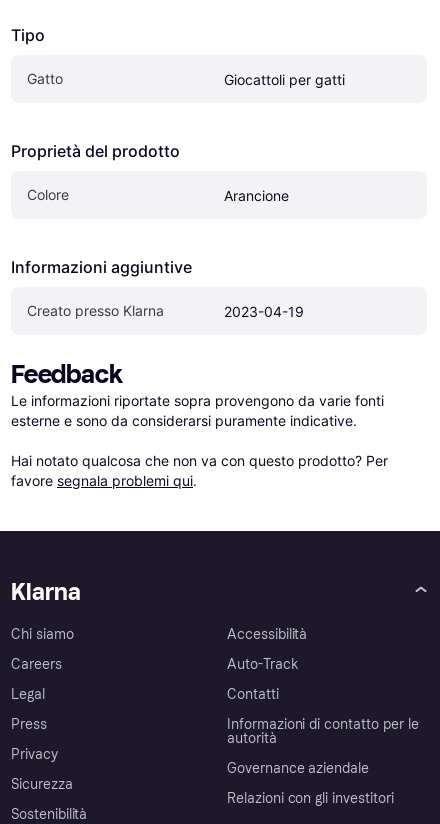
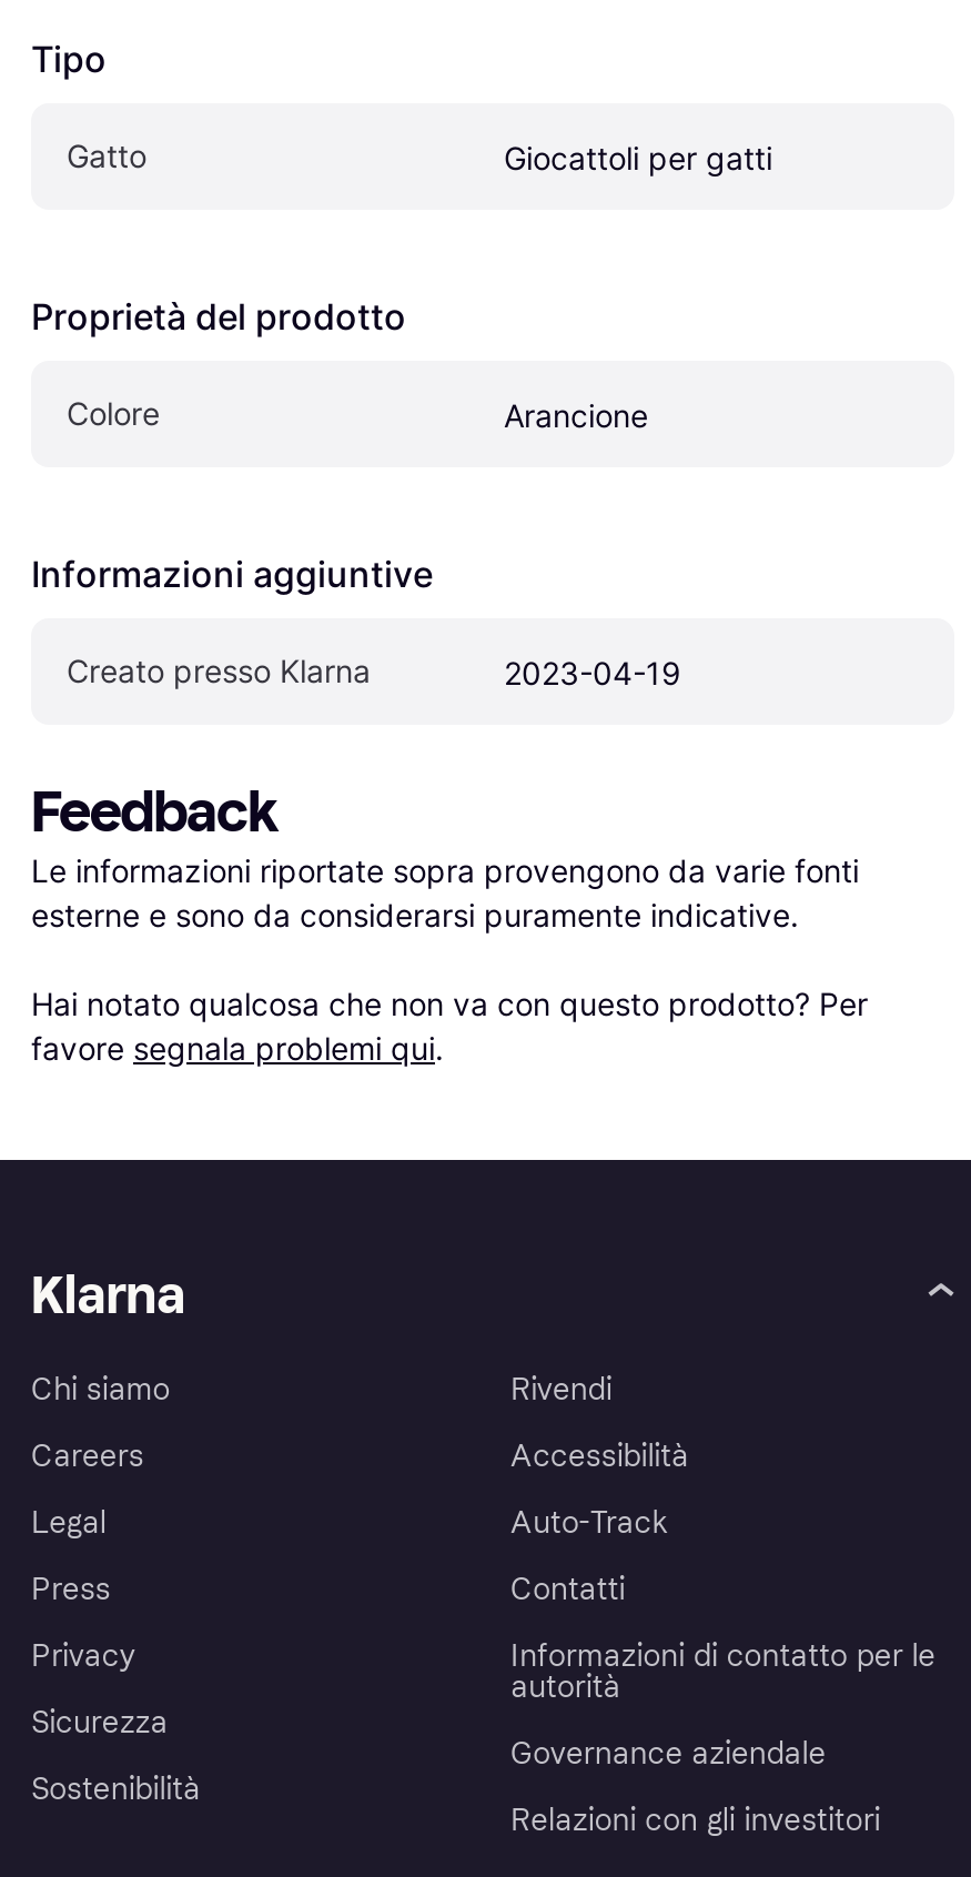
+ Rivendi
